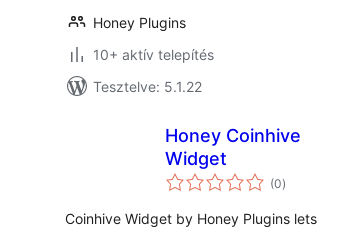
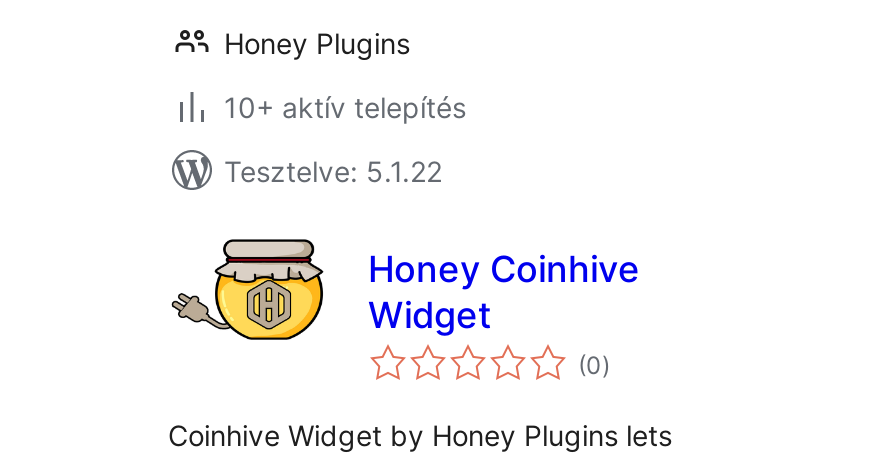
+ [image]
